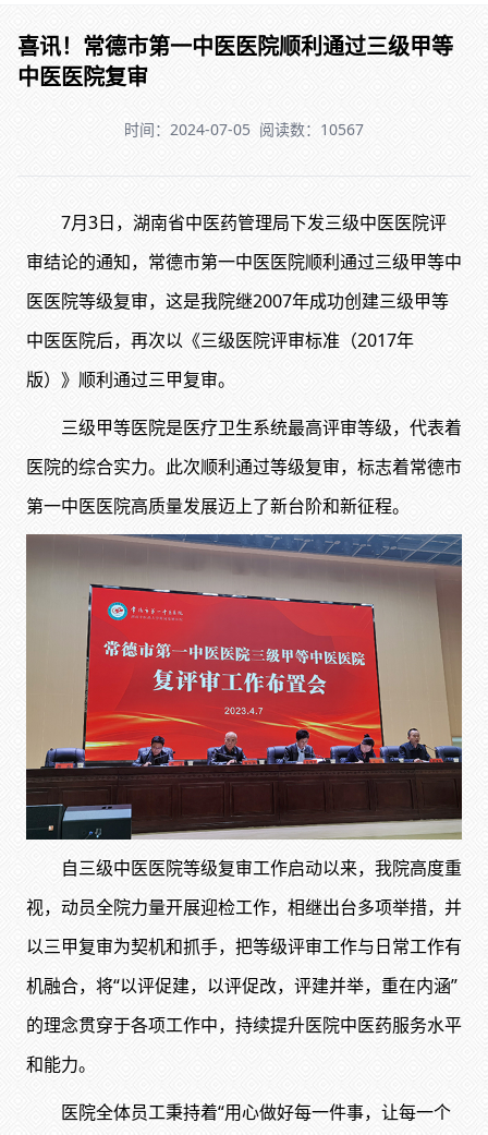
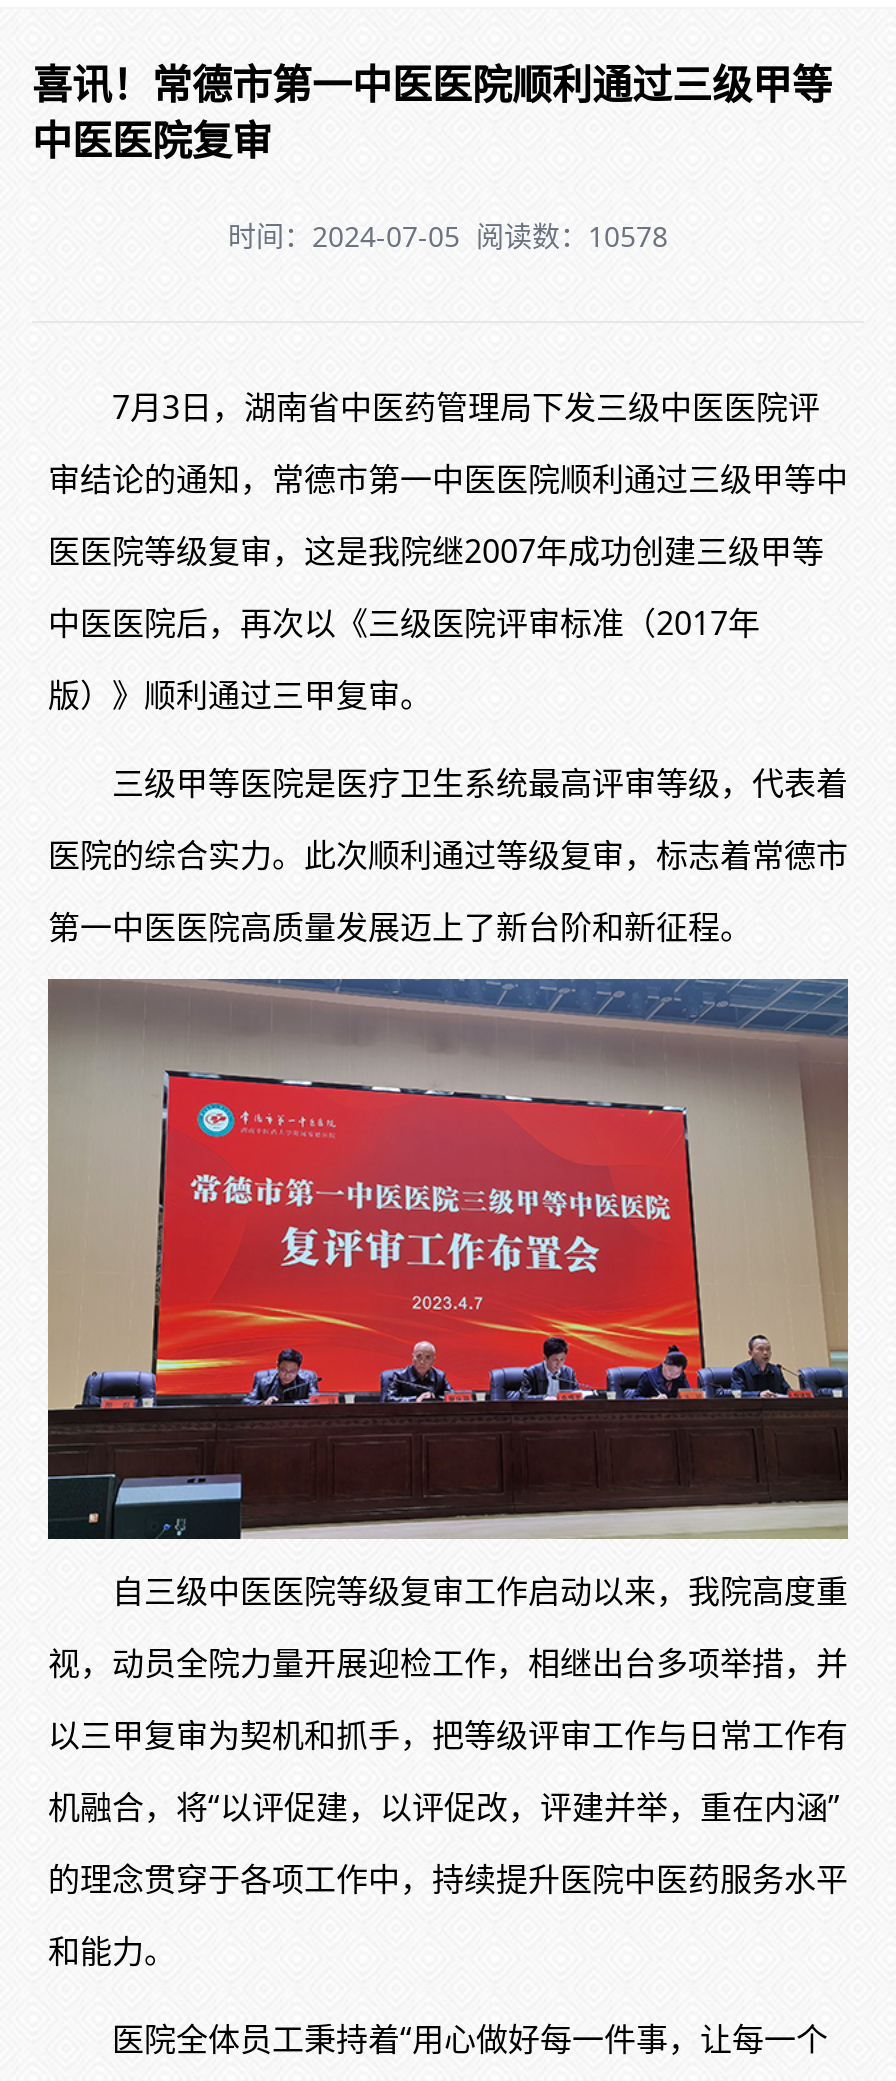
- 时间：2024-07-05 阅读数：10567
+ 时间：2024-07-05 阅读数：10578
